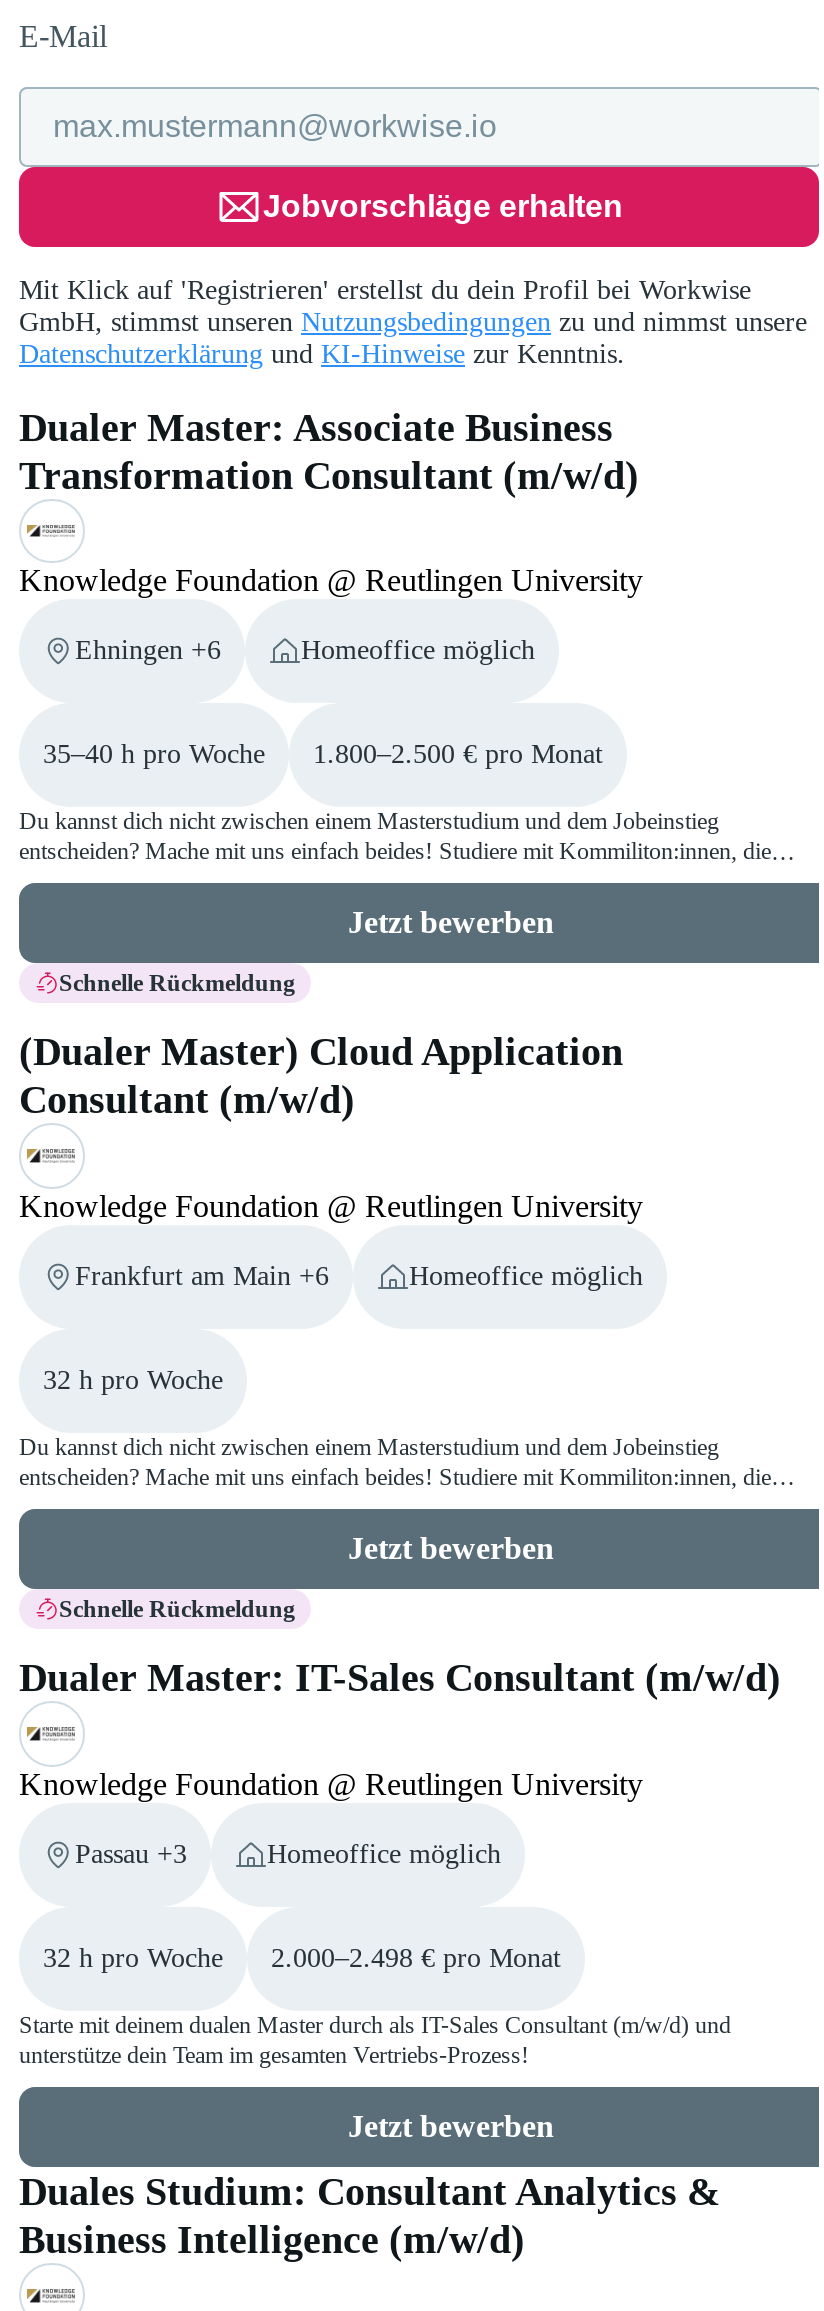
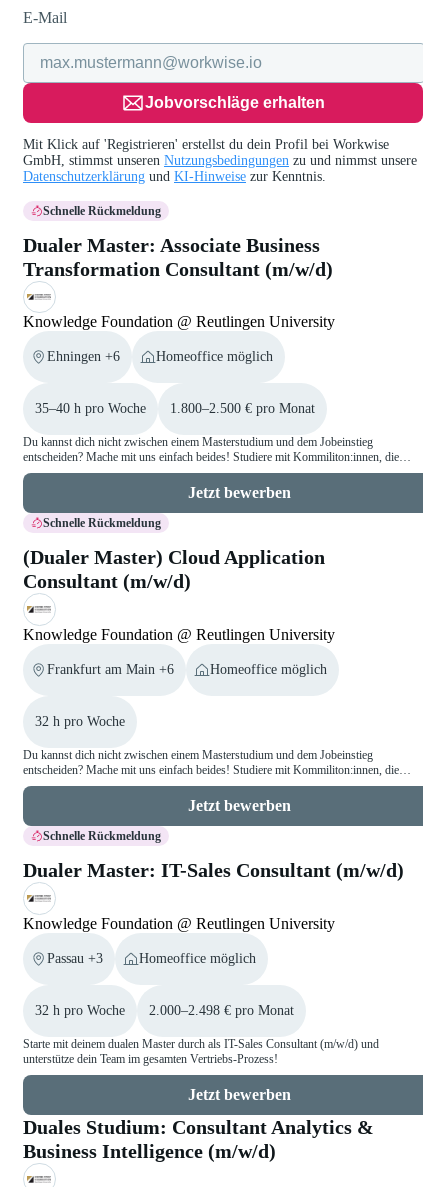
+ Schnelle Rückmeldung
